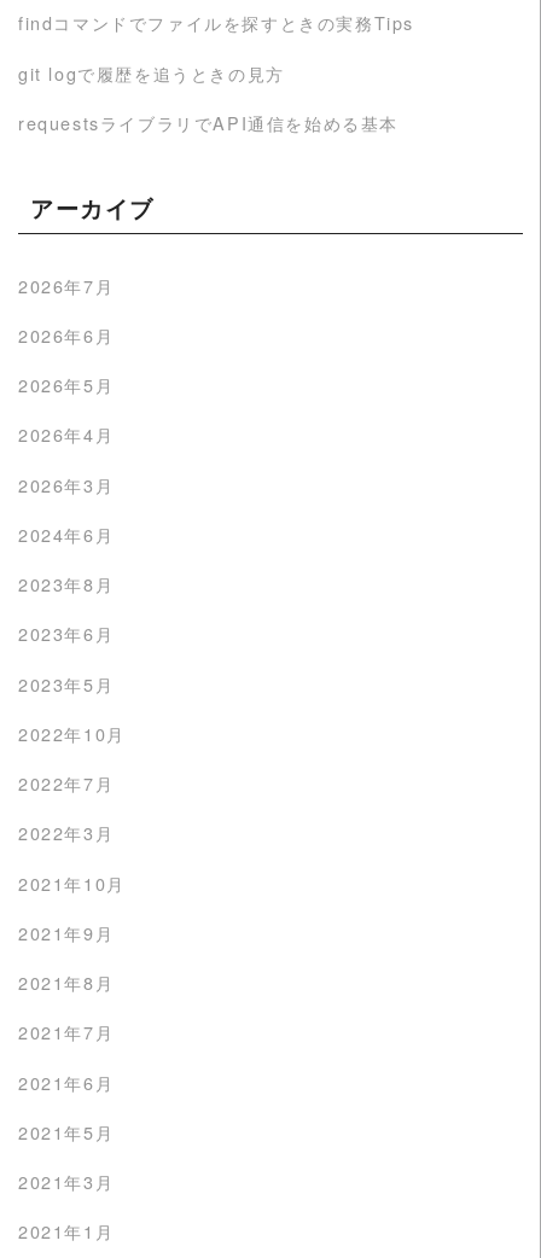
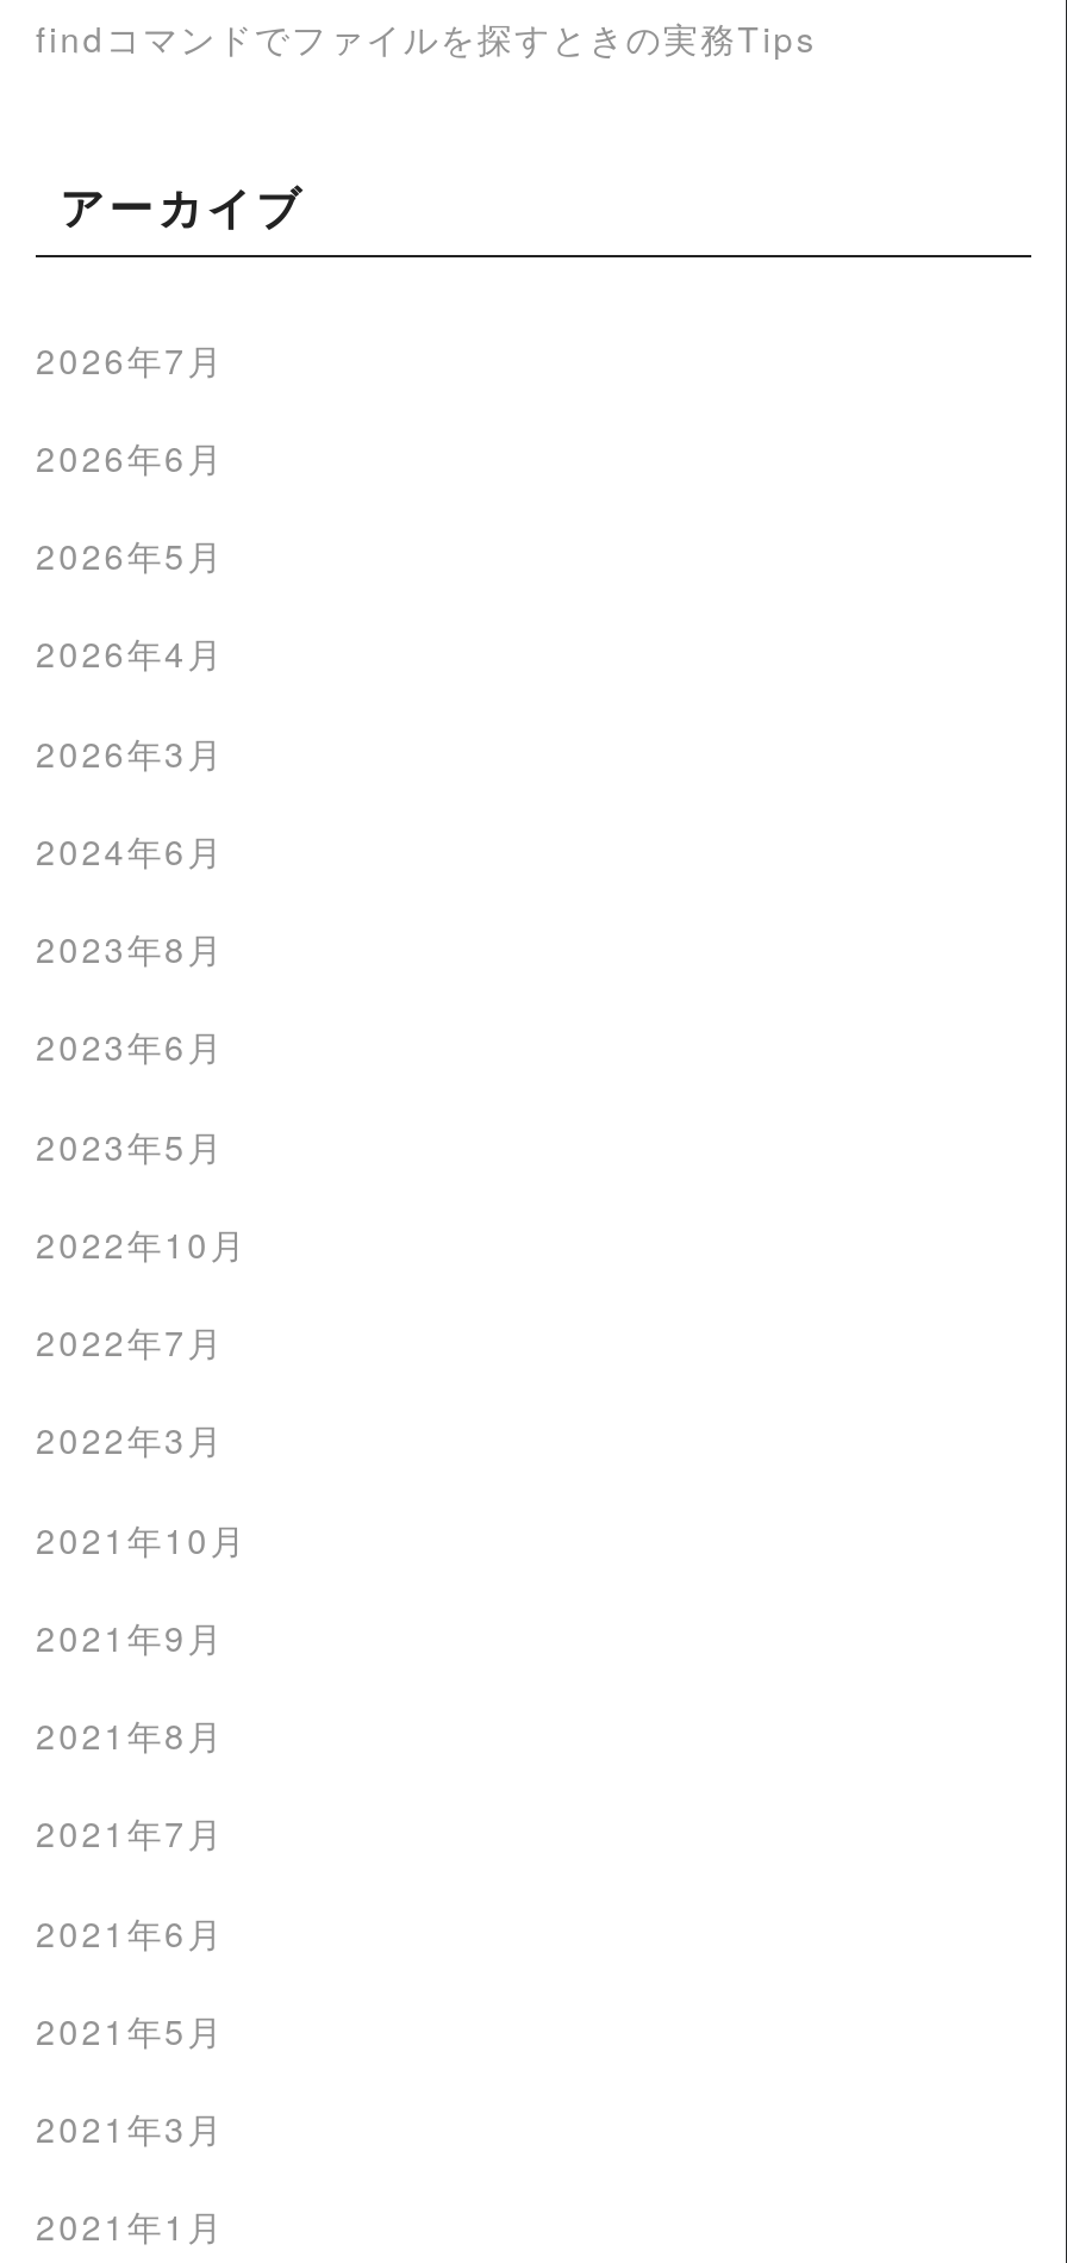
- git logで履歴を追うときの見方
- requestsライブラリでAPI通信を始める基本
